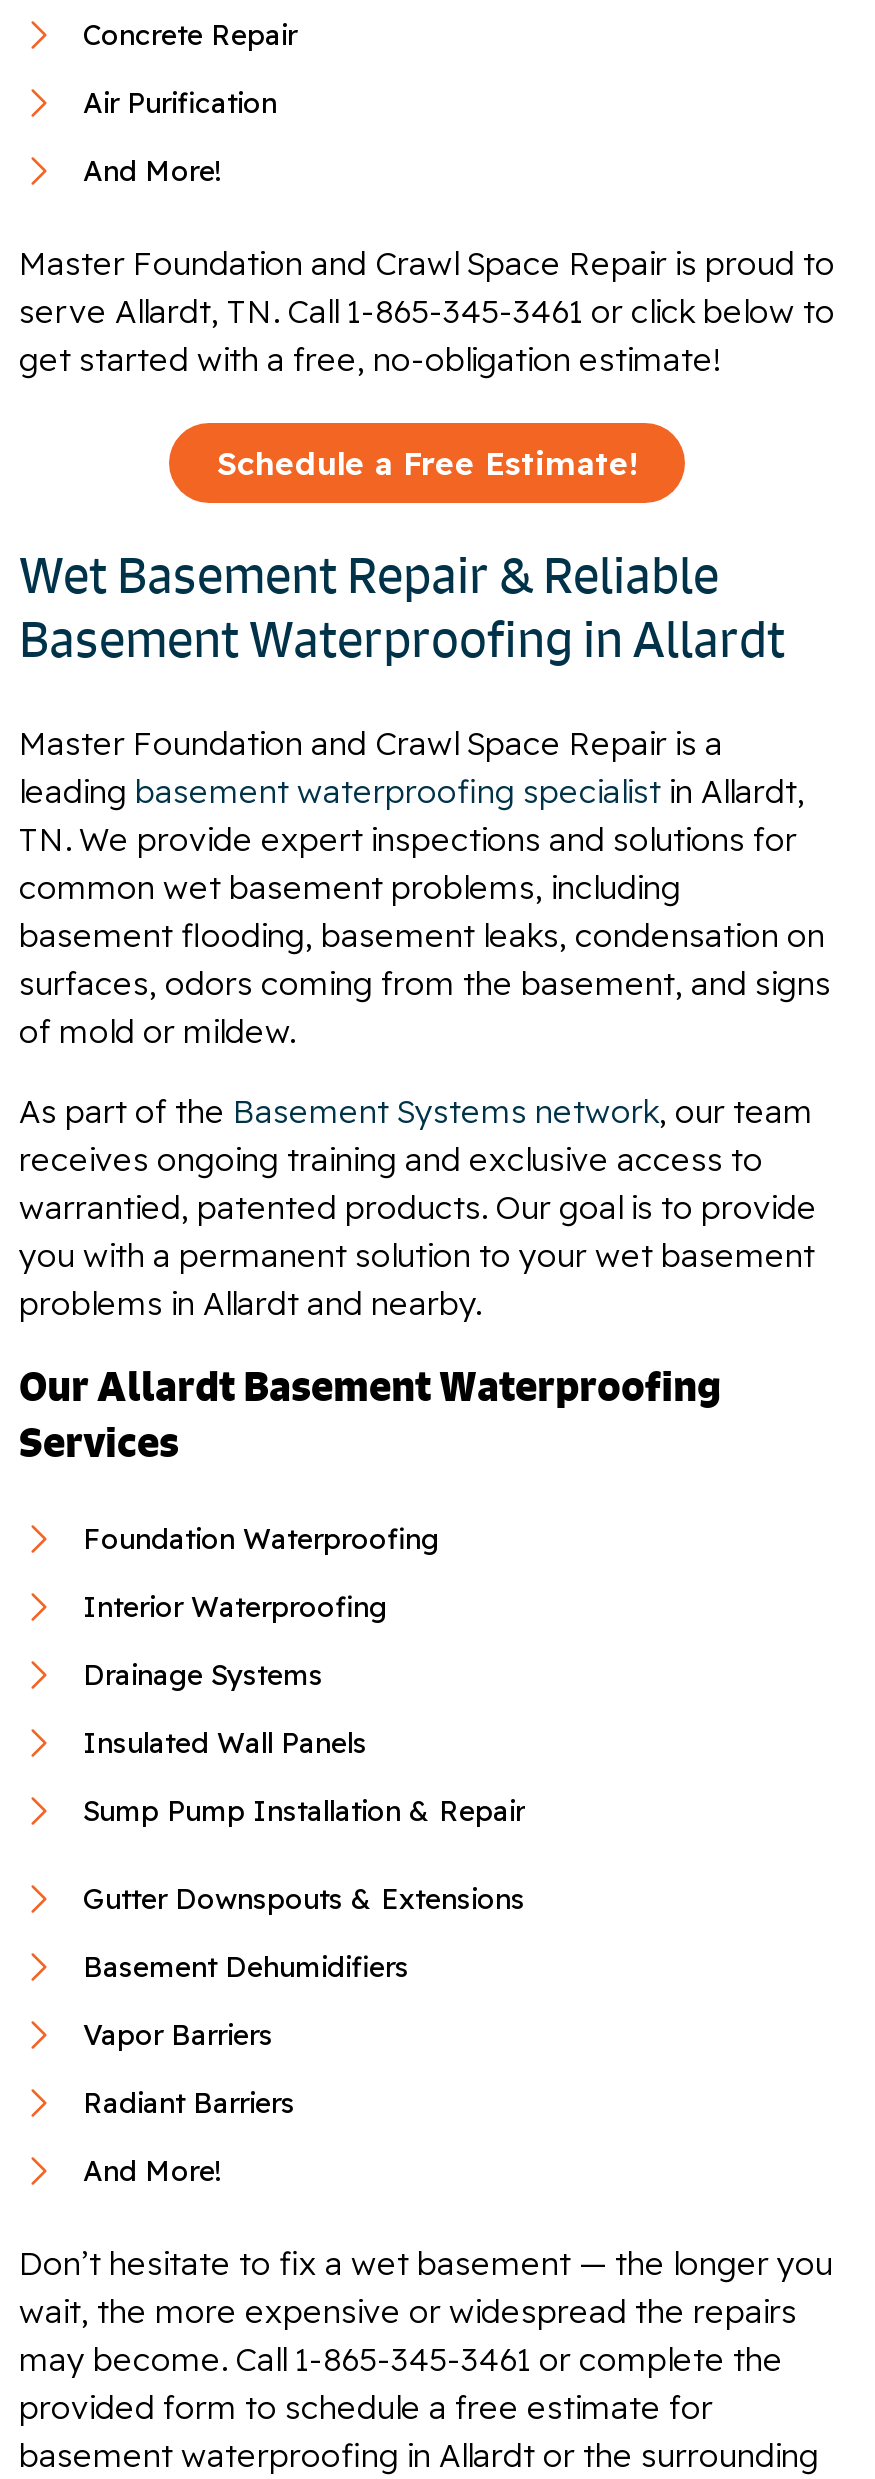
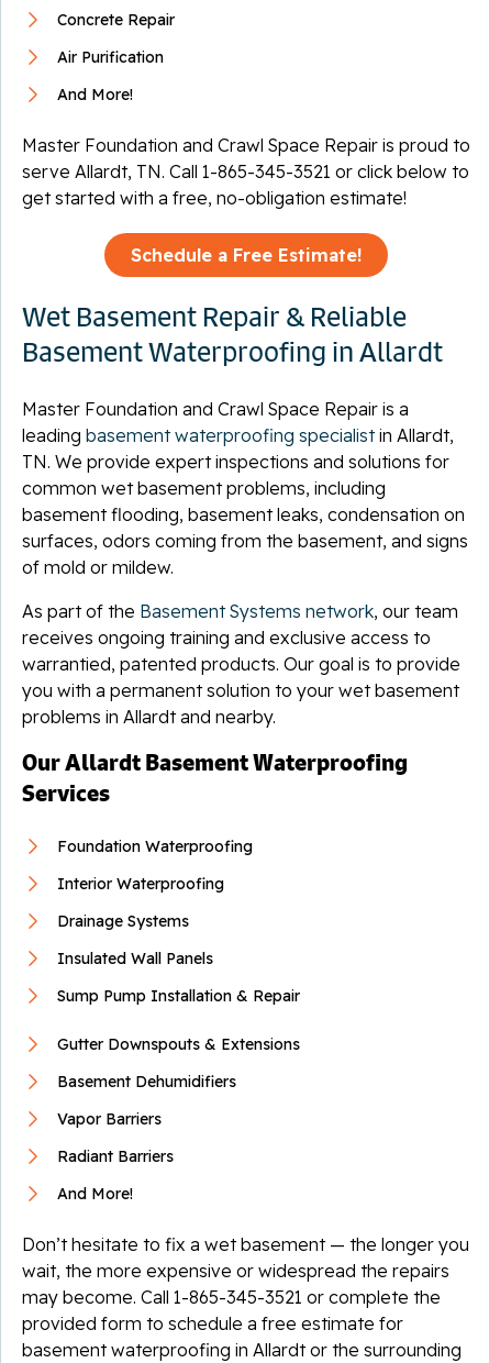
- serve Allardt, TN. Call 1-865-345-3461 or click below to
+ serve Allardt, TN. Call 1-865-345-3521 or click below to

- may become. Call 1-865-345-3461 or complete the
+ may become. Call 1-865-345-3521 or complete the
